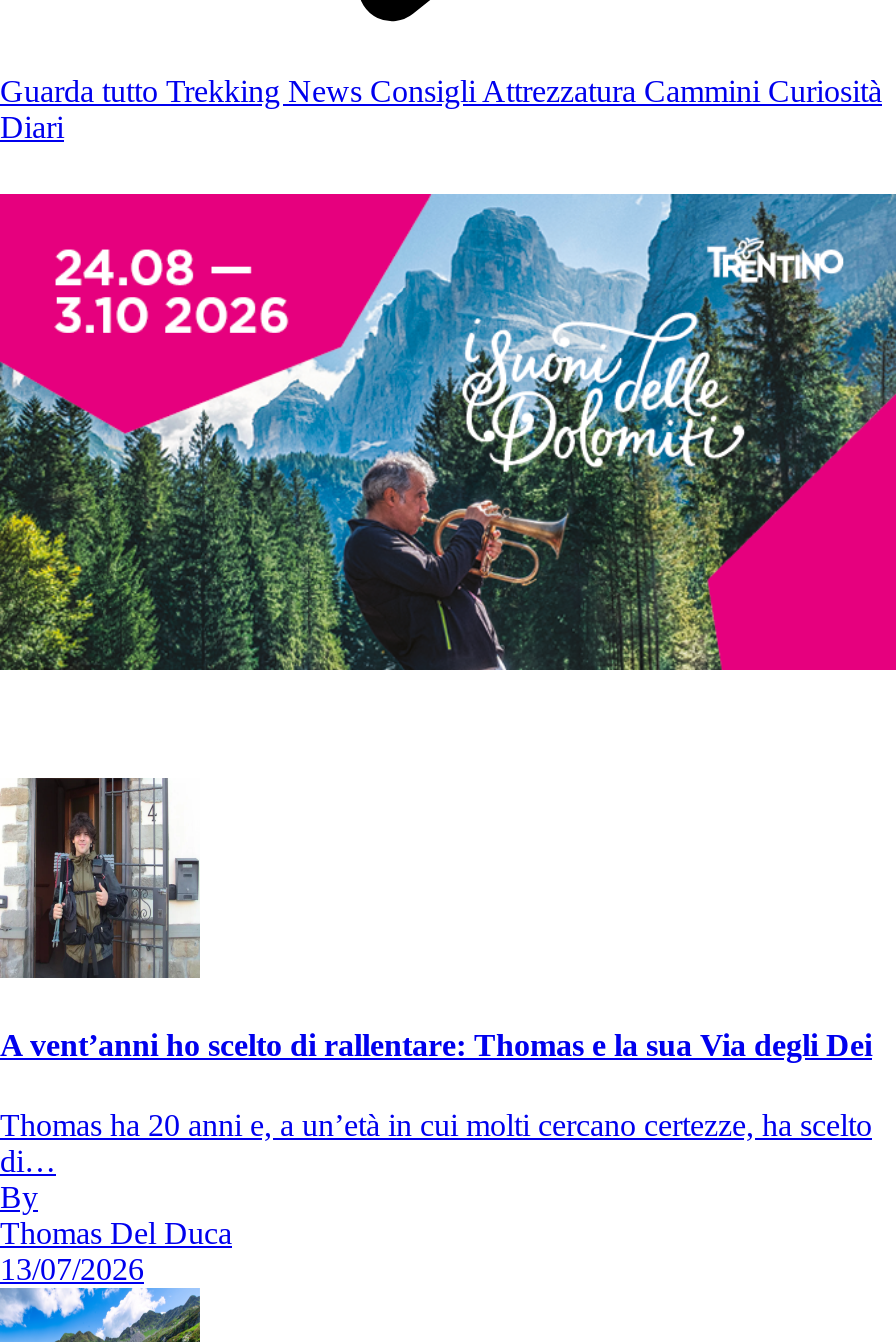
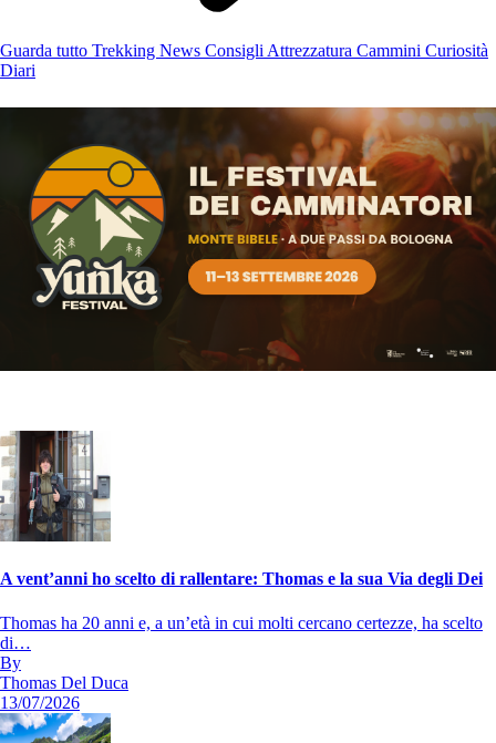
- [image]
+ [image]
